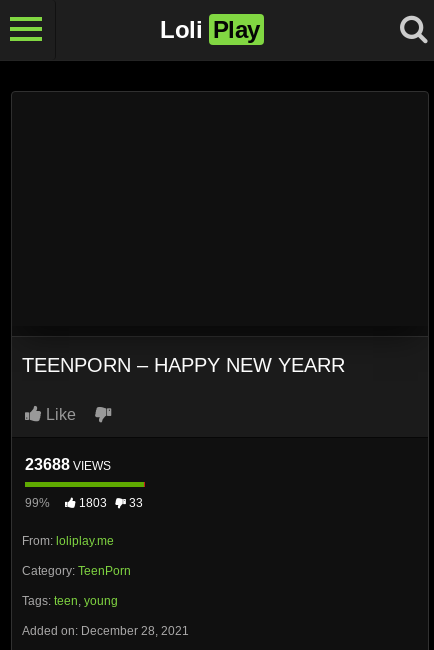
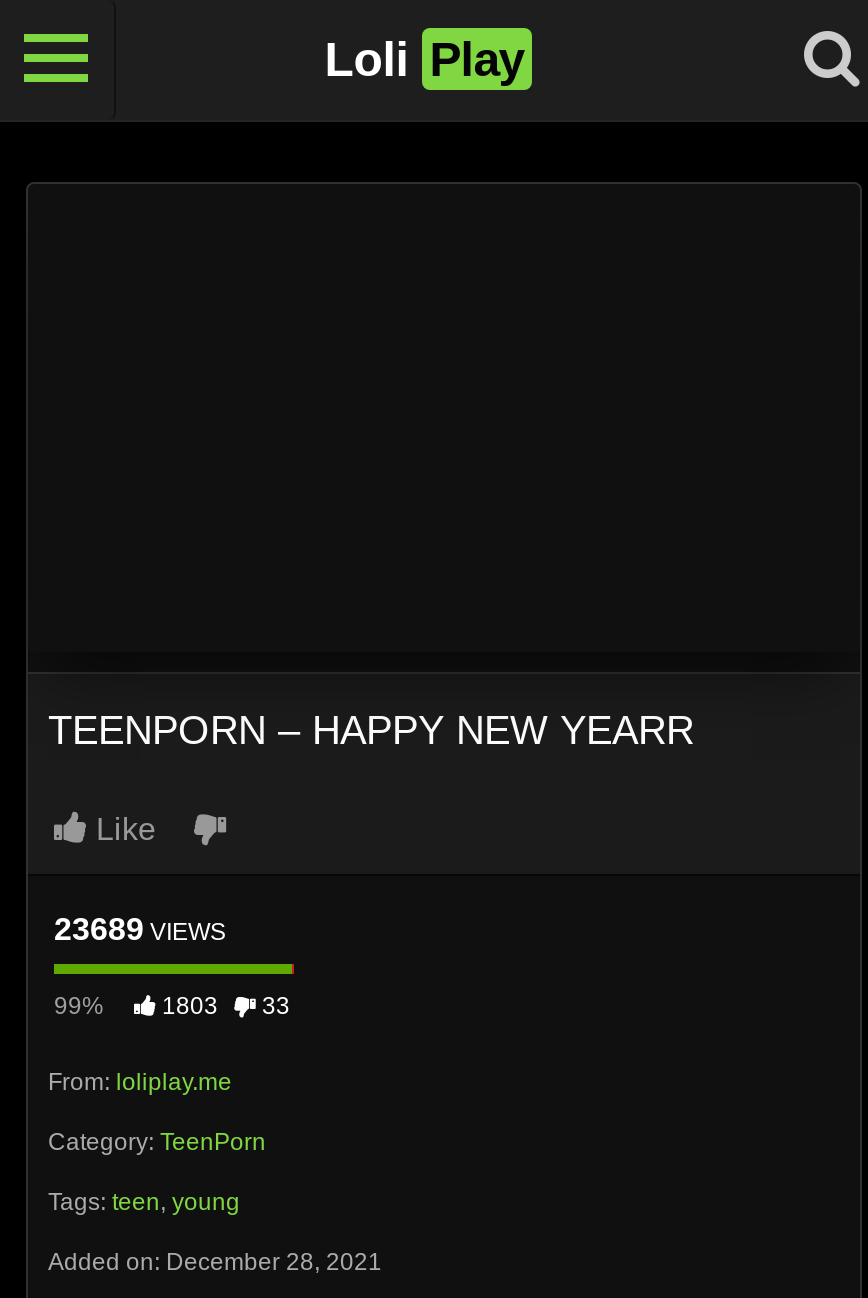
- 23688 VIEWS
+ 23689 VIEWS
